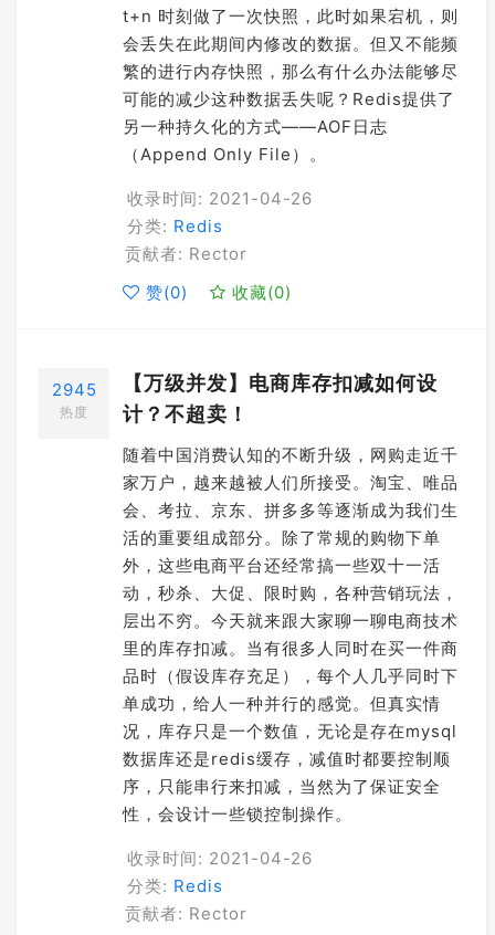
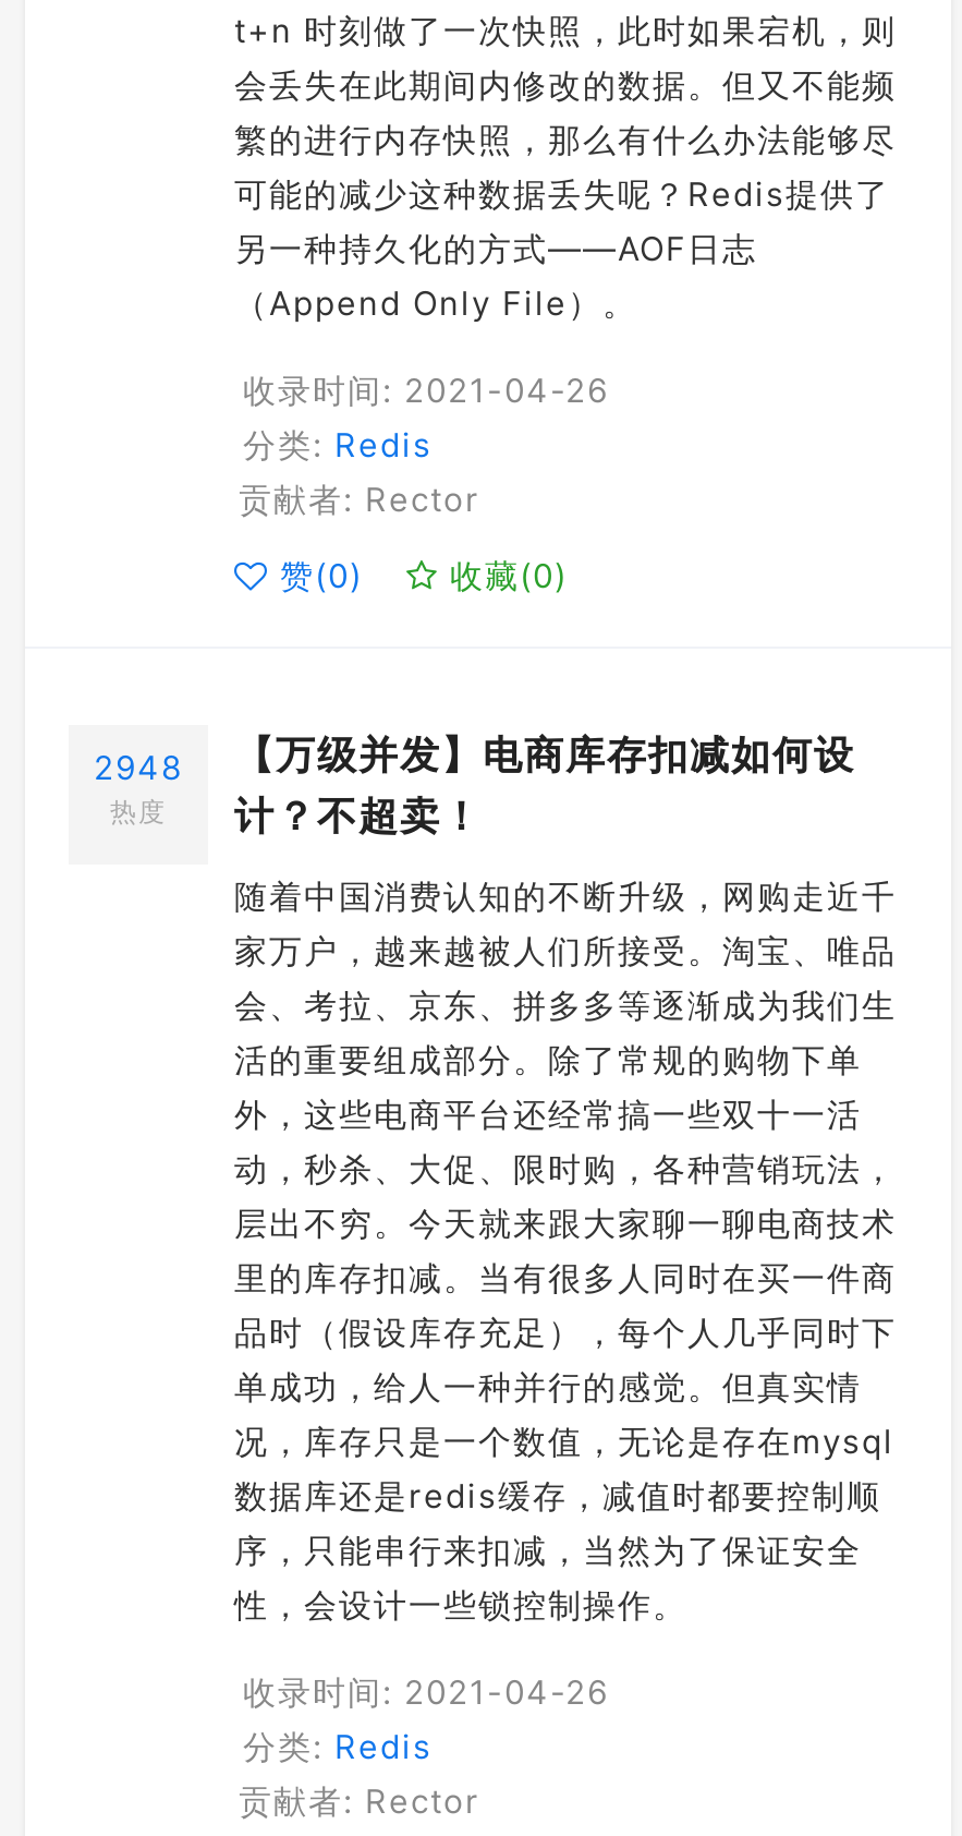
- 2945 【万级并发】电商库存扣减如何设
+ 2948 【万级并发】电商库存扣减如何设
